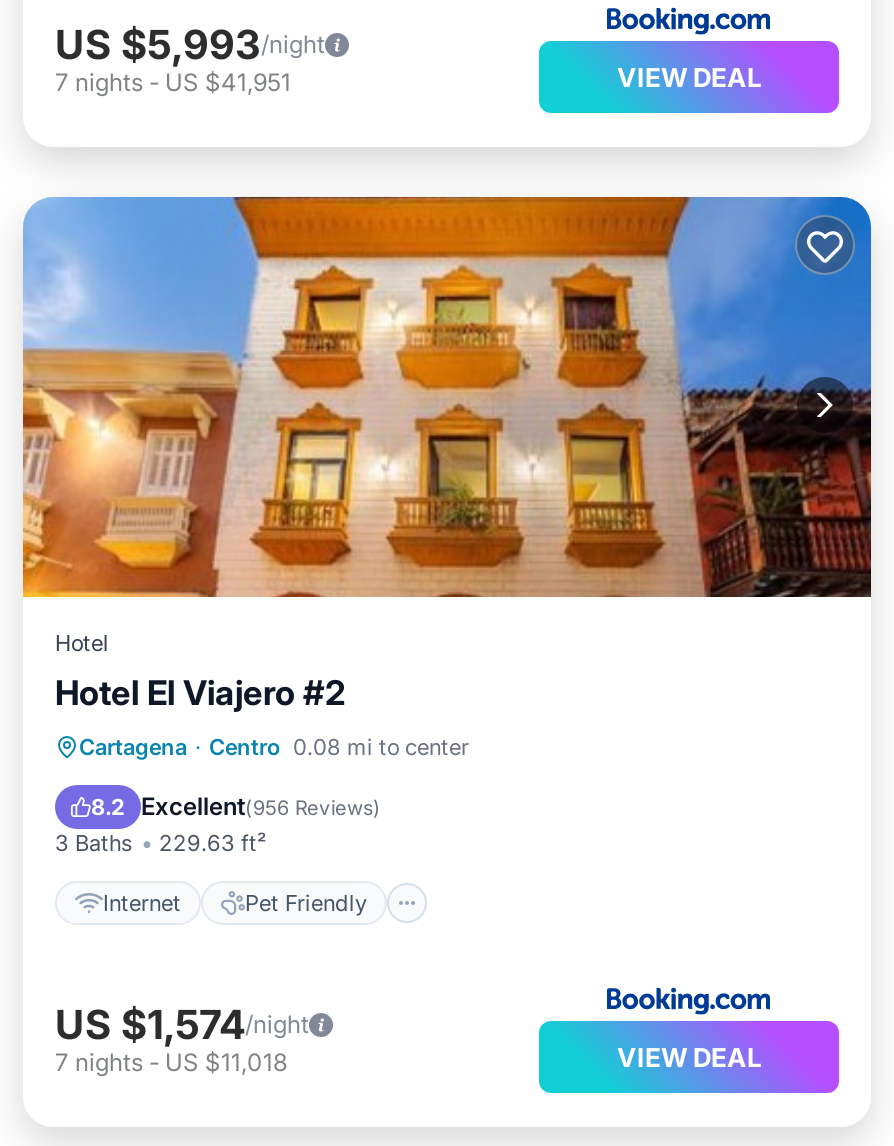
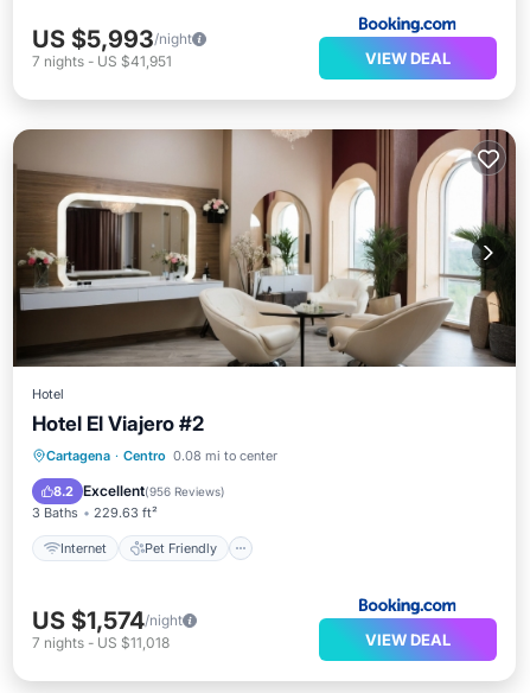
- [image]
+ [image]
